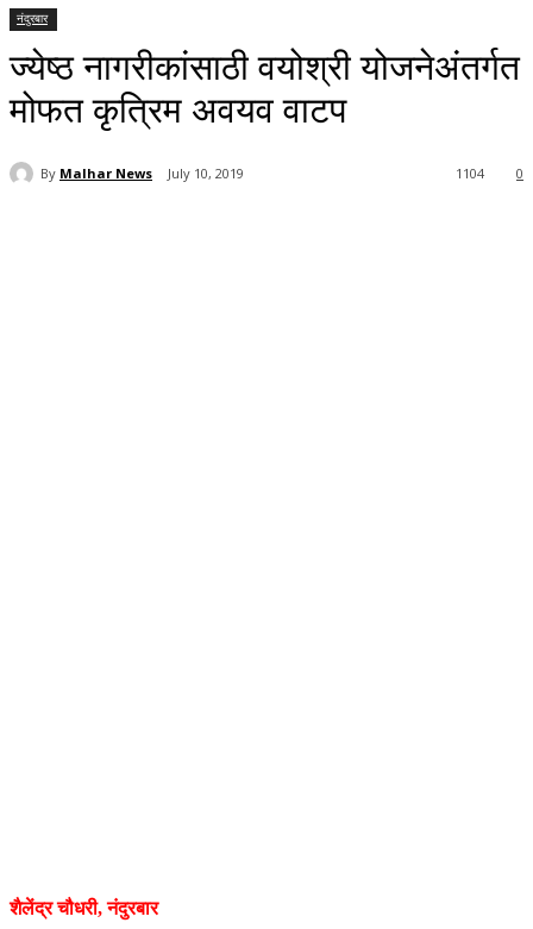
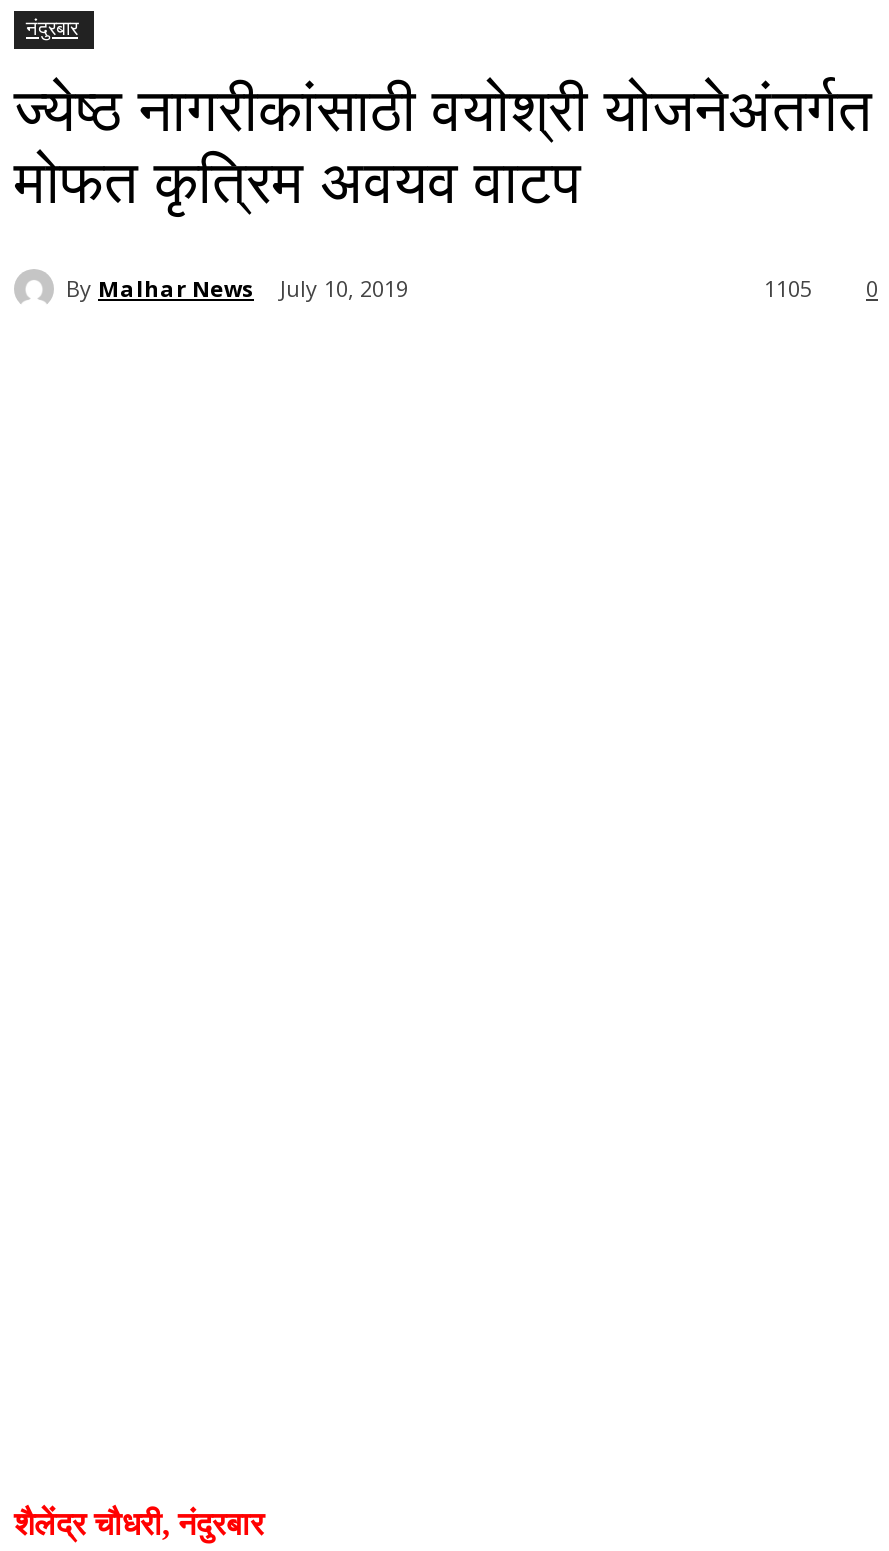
- 1104 0
+ 1105 0
